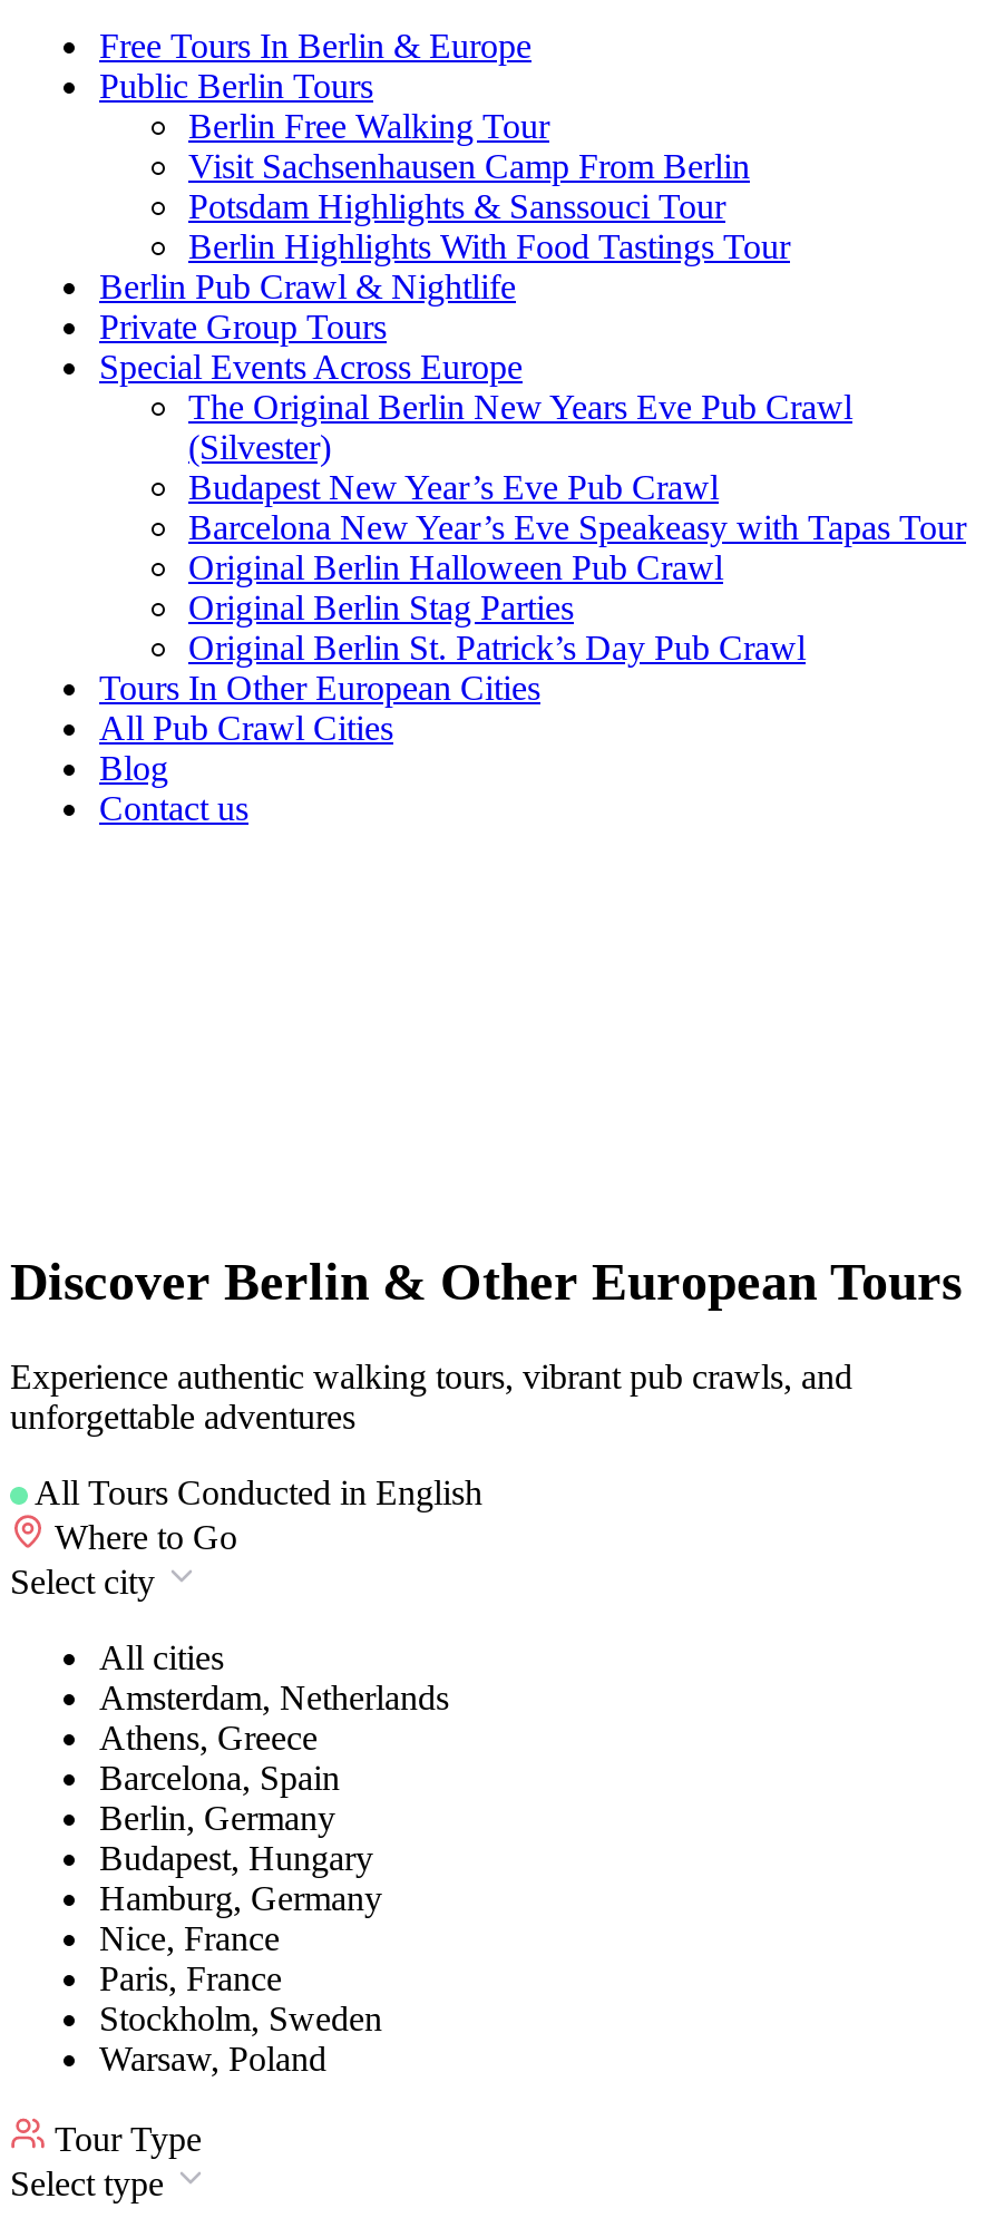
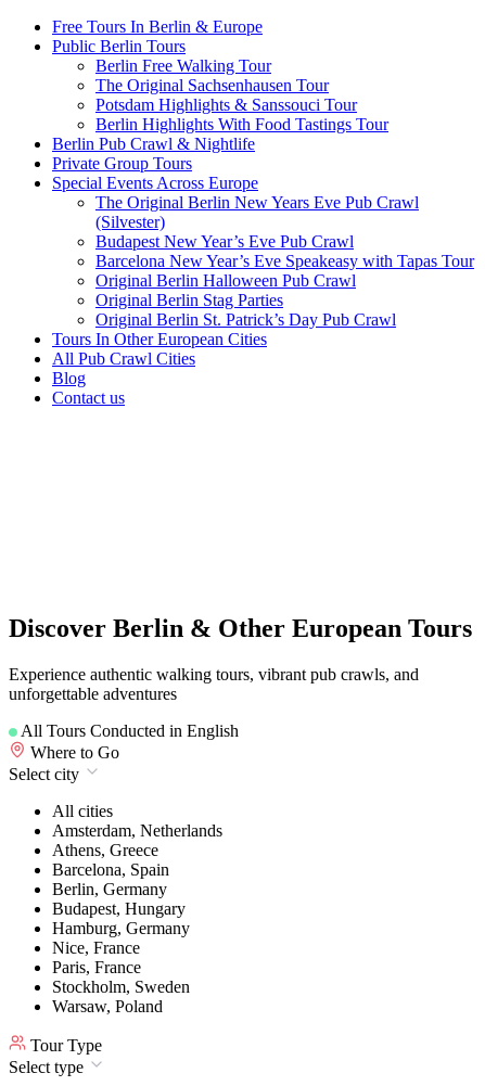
- Visit Sachsenhausen Camp From Berlin
+ The Original Sachsenhausen Tour
